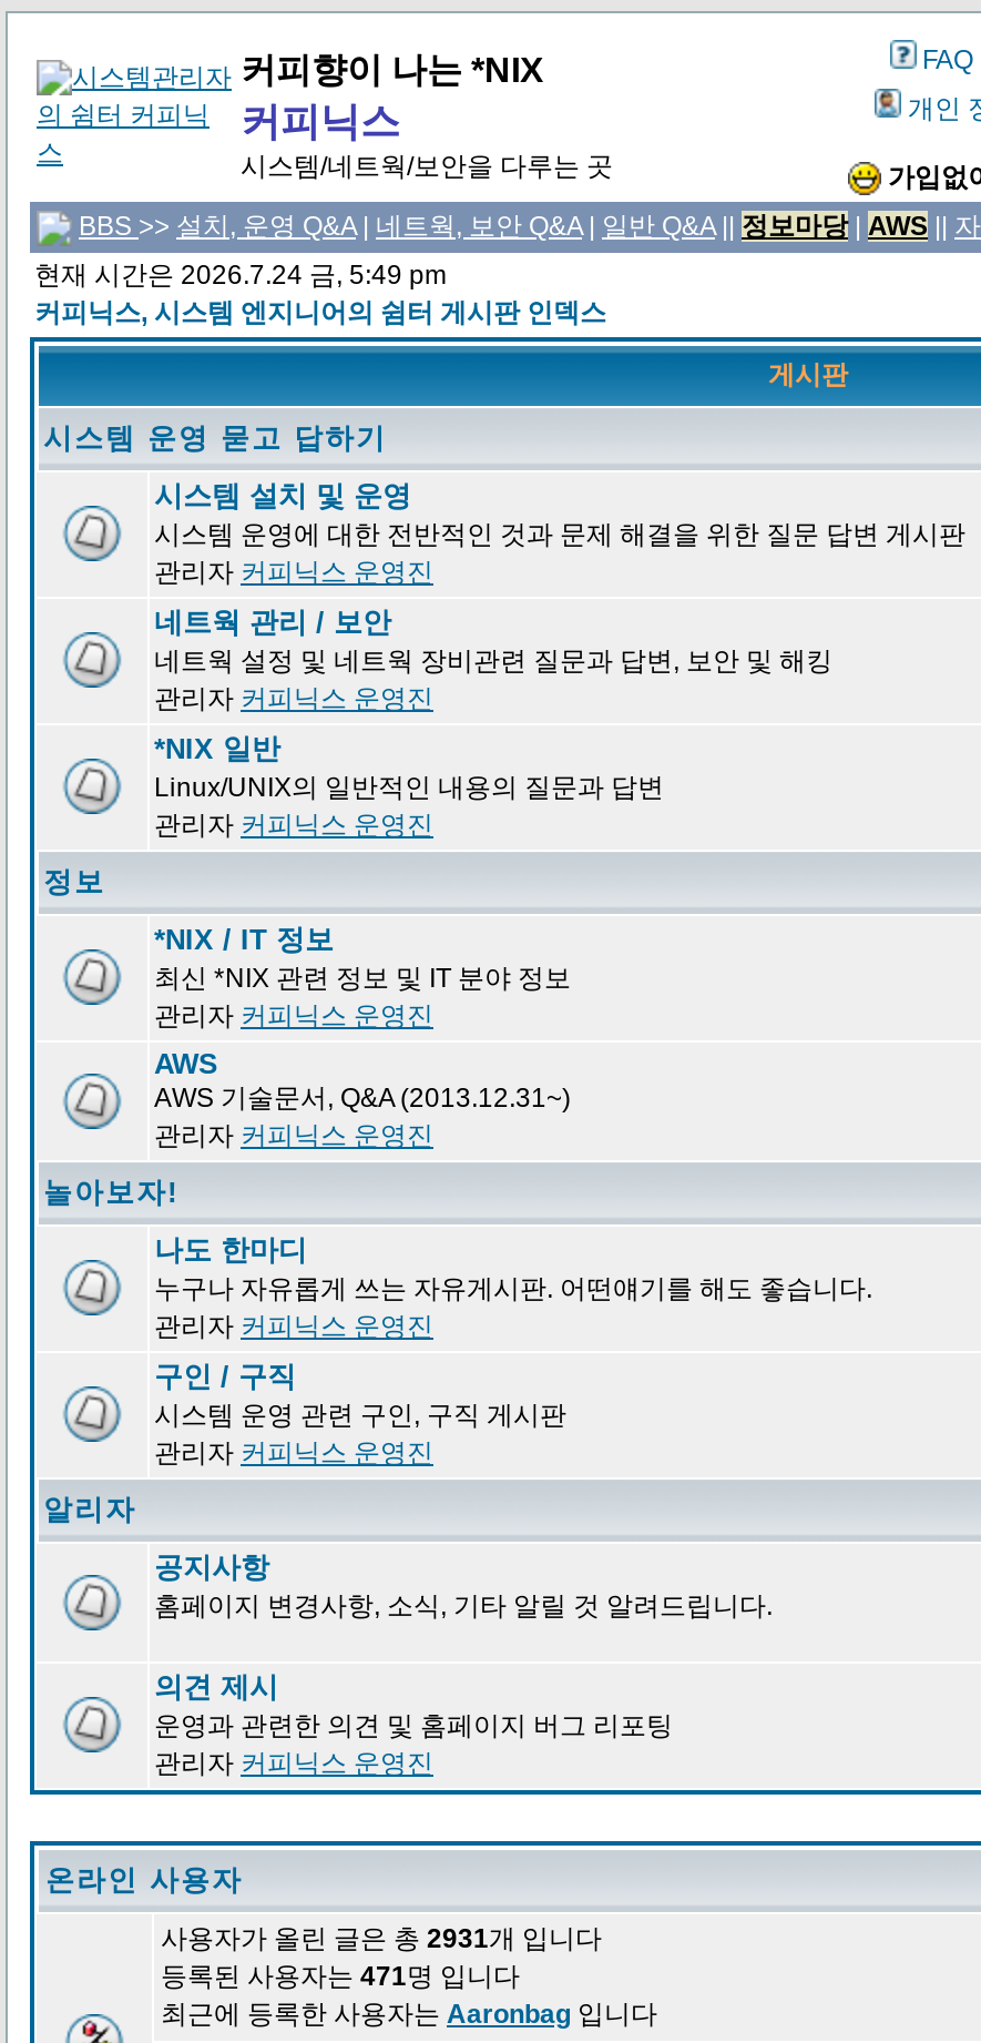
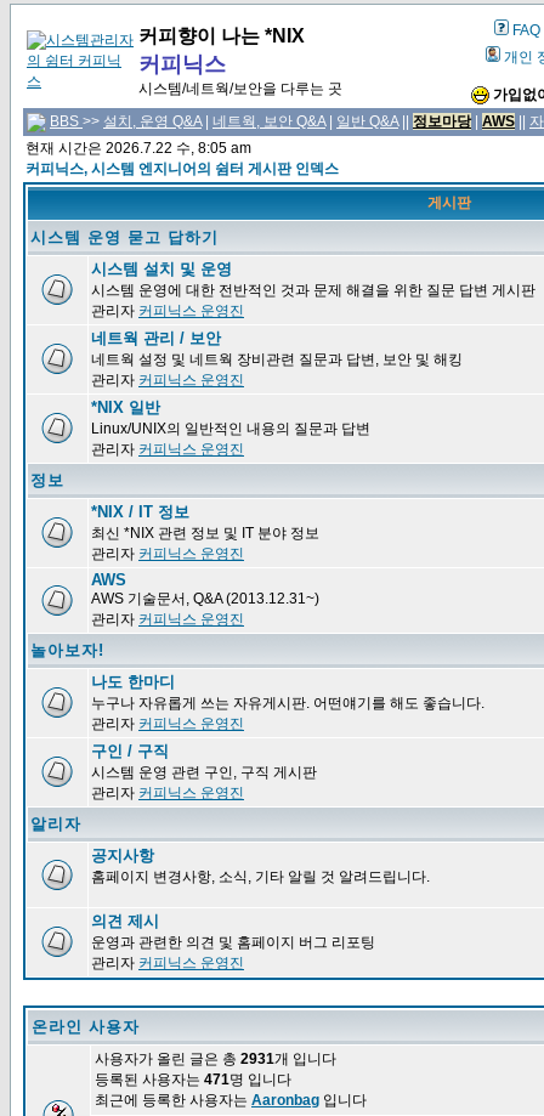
- 현재 시간은 2026.7.24 금, 5:49 pm
+ 현재 시간은 2026.7.22 수, 8:05 am
